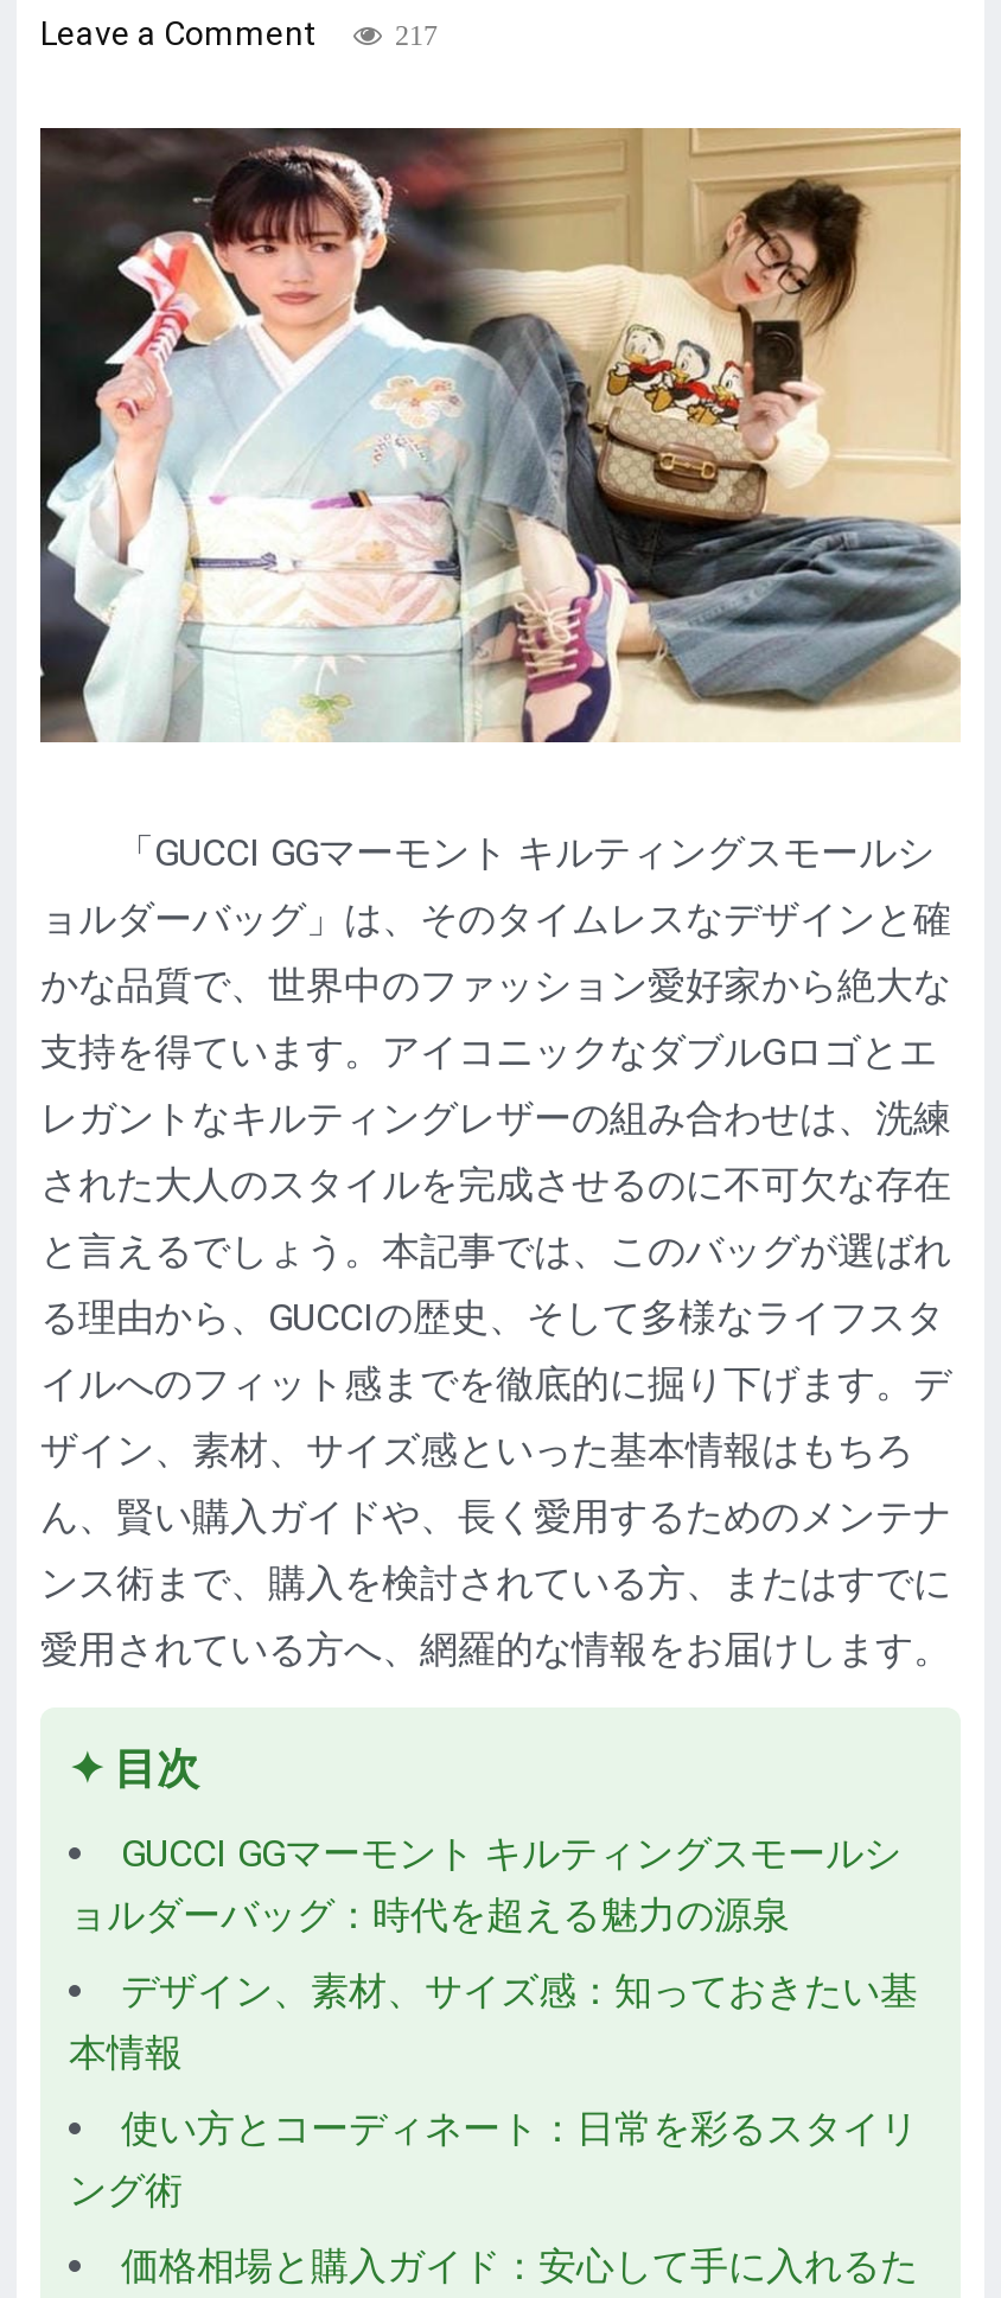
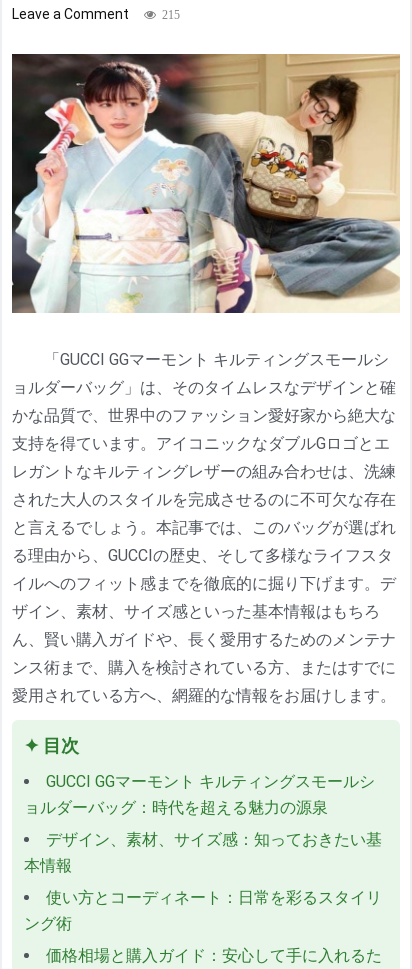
- 217
+ 215
